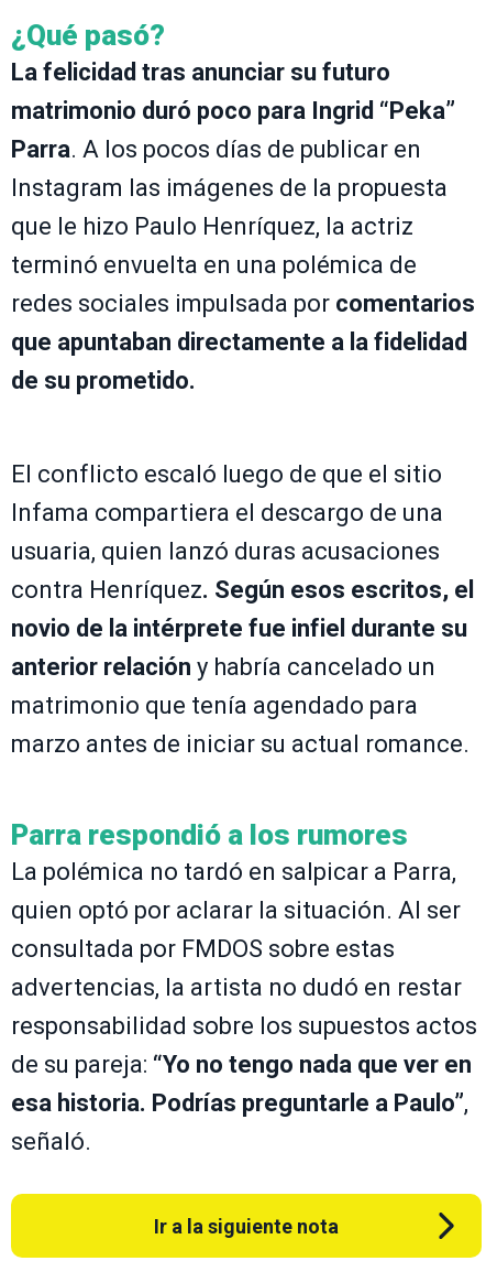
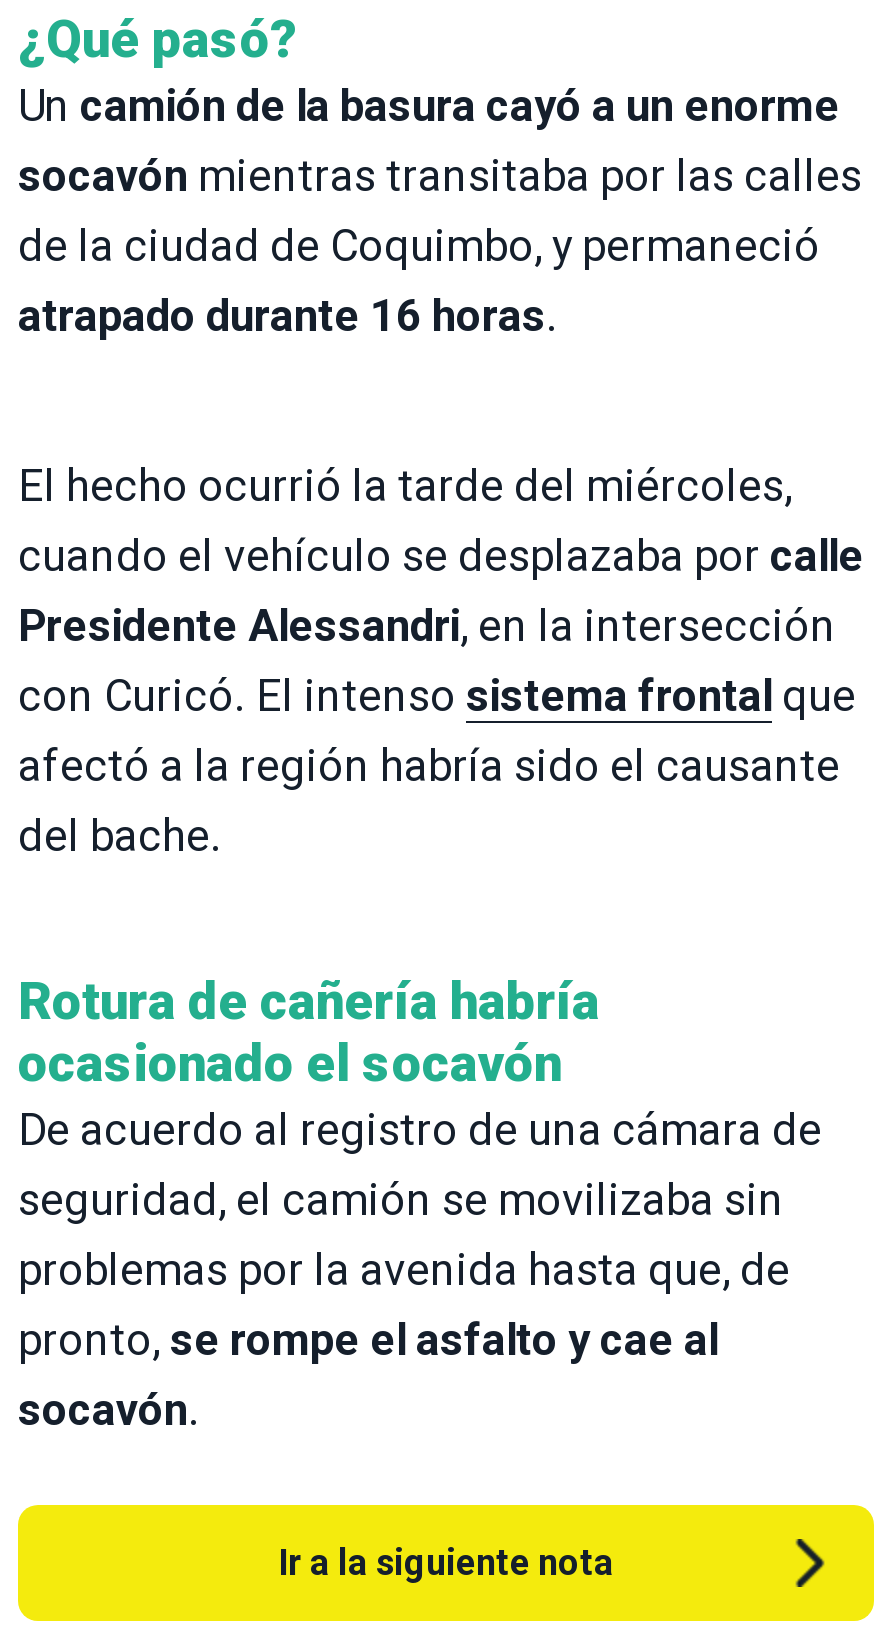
- La felicidad tras anunciar su futuro
- matrimonio duró poco para Ingrid “Peka”
- Parra. A los pocos días de publicar en
- Instagram las imágenes de la propuesta
- que le hizo Paulo Henríquez, la actriz
- terminó envuelta en una polémica de
- redes sociales impulsada por comentarios
- que apuntaban directamente a la fidelidad
- de su prometido.
+ Un camión de la basura cayó a un enorme
+ socavón mientras transitaba por las calles
+ de la ciudad de Coquimbo, y permaneció
+ atrapado durante 16 horas.

- El conflicto escaló luego de que el sitio
- Infama compartiera el descargo de una
- usuaria, quien lanzó duras acusaciones
- contra Henríquez. Según esos escritos, el
- novio de la intérprete fue infiel durante su
- anterior relación y habría cancelado un
- matrimonio que tenía agendado para
- marzo antes de iniciar su actual romance.
+ El hecho ocurrió la tarde del miércoles,
+ cuando el vehículo se desplazaba por calle
+ Presidente Alessandri, en la intersección
+ con Curicó. El intenso sistema frontal que
+ afectó a la región habría sido el causante
+ del bache.

- Parra respondió a los rumores
- La polémica no tardó en salpicar a Parra,
- quien optó por aclarar la situación. Al ser
- consultada por FMDOS sobre estas
- advertencias, la artista no dudó en restar
- responsabilidad sobre los supuestos actos
- de su pareja: “Yo no tengo nada que ver en
- esa historia. Podrías preguntarle a Paulo”,
- señaló.
+ Rotura de cañería habría
+ ocasionado el socavón
+ De acuerdo al registro de una cámara de
+ seguridad, el camión se movilizaba sin
+ problemas por la avenida hasta que, de
+ pronto, se rompe el asfalto y cae al
+ socavón.
